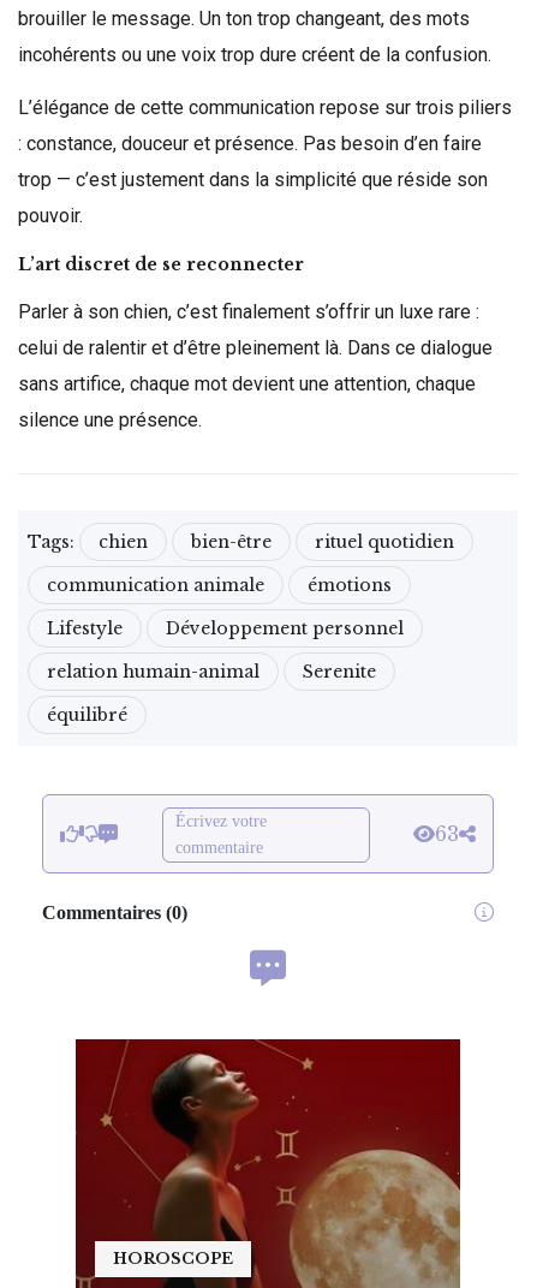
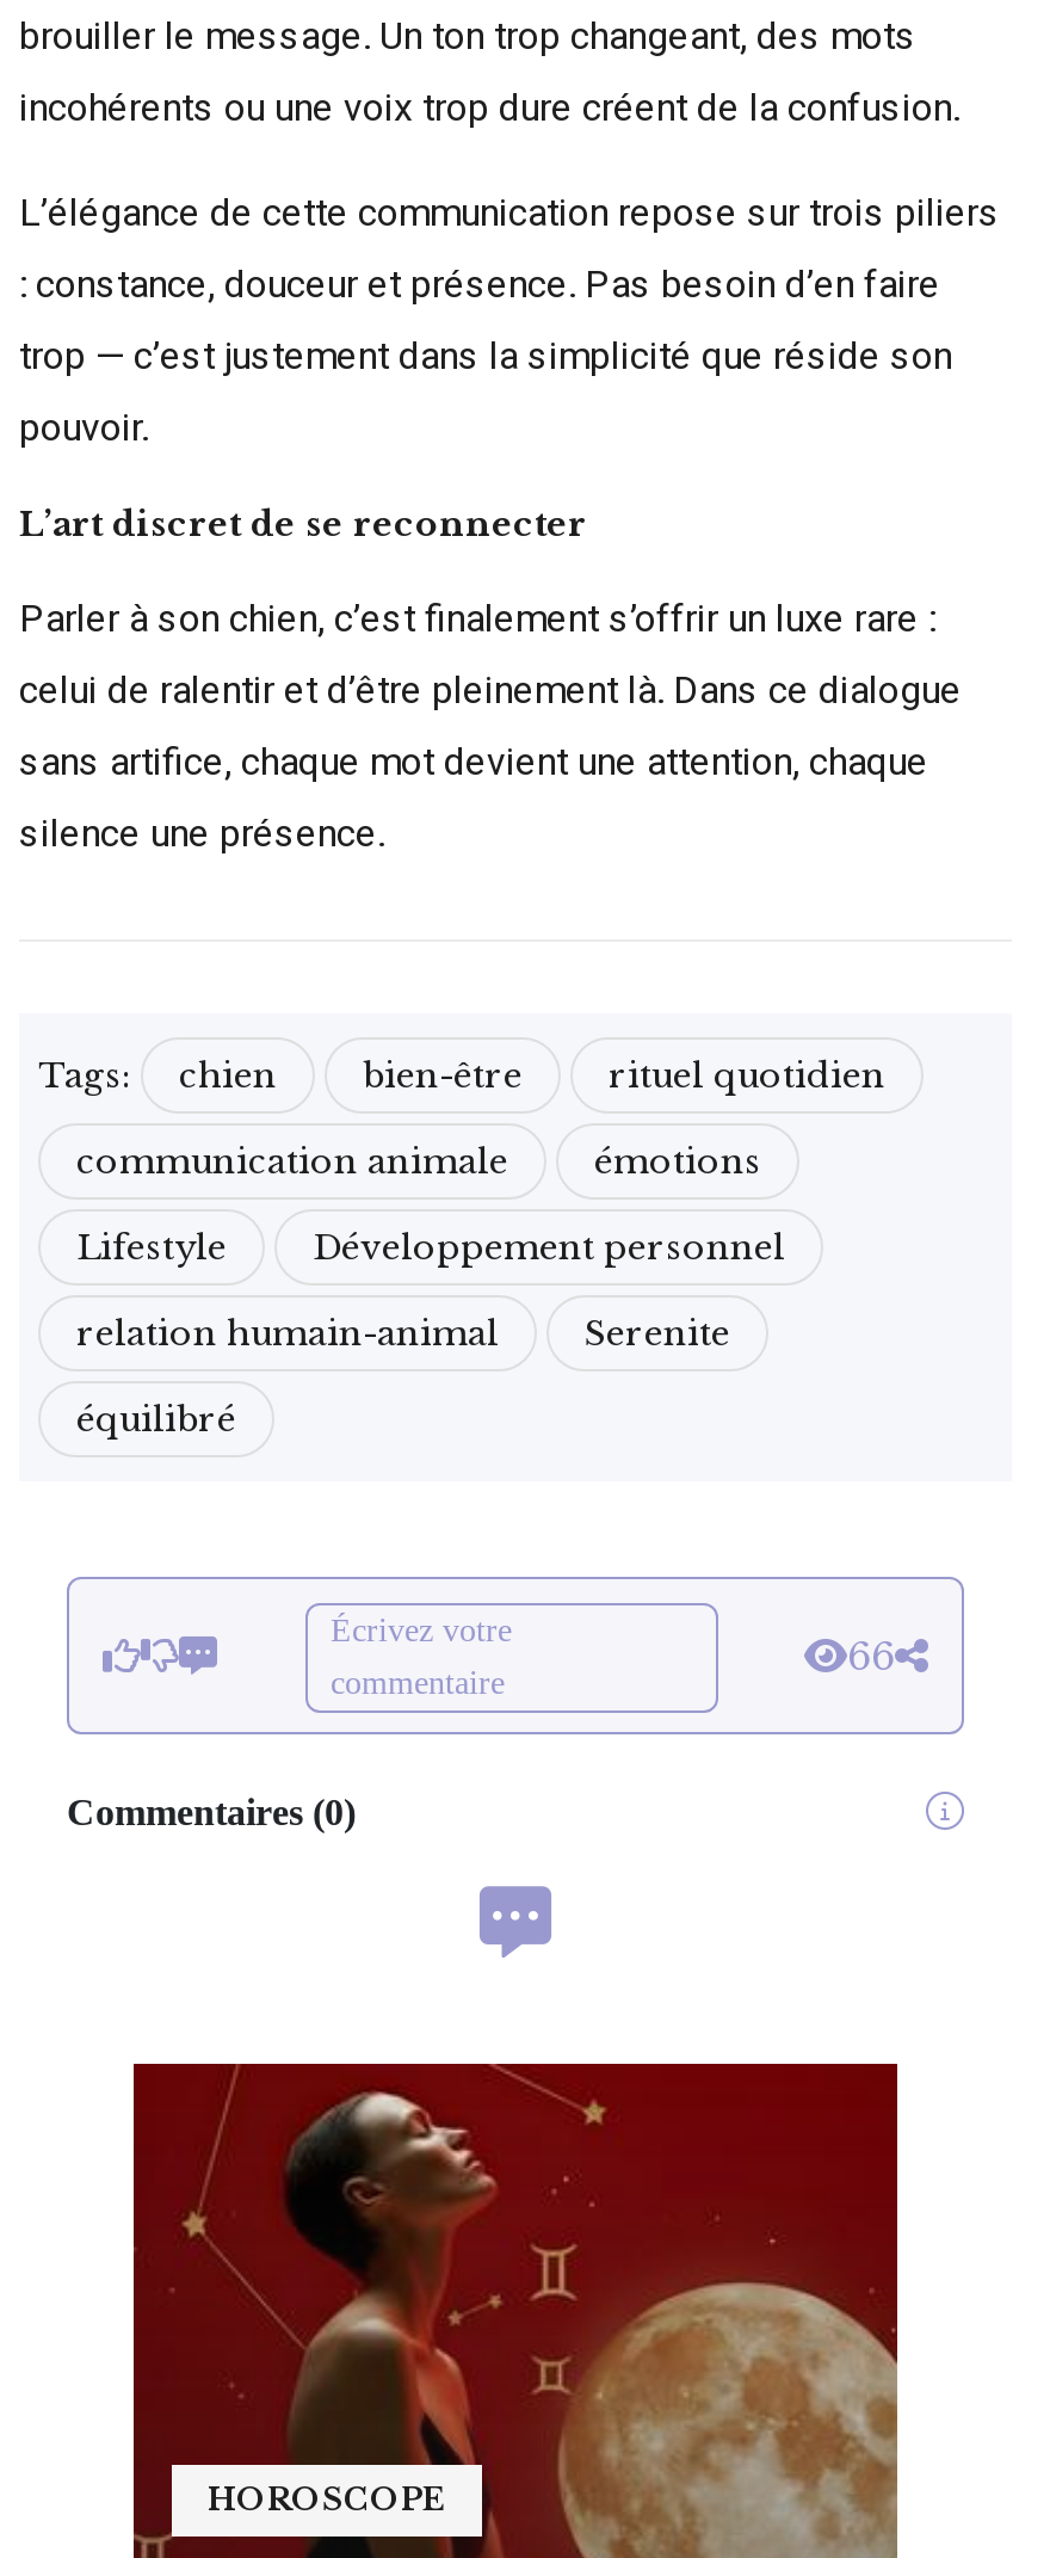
- 63
+ 66
